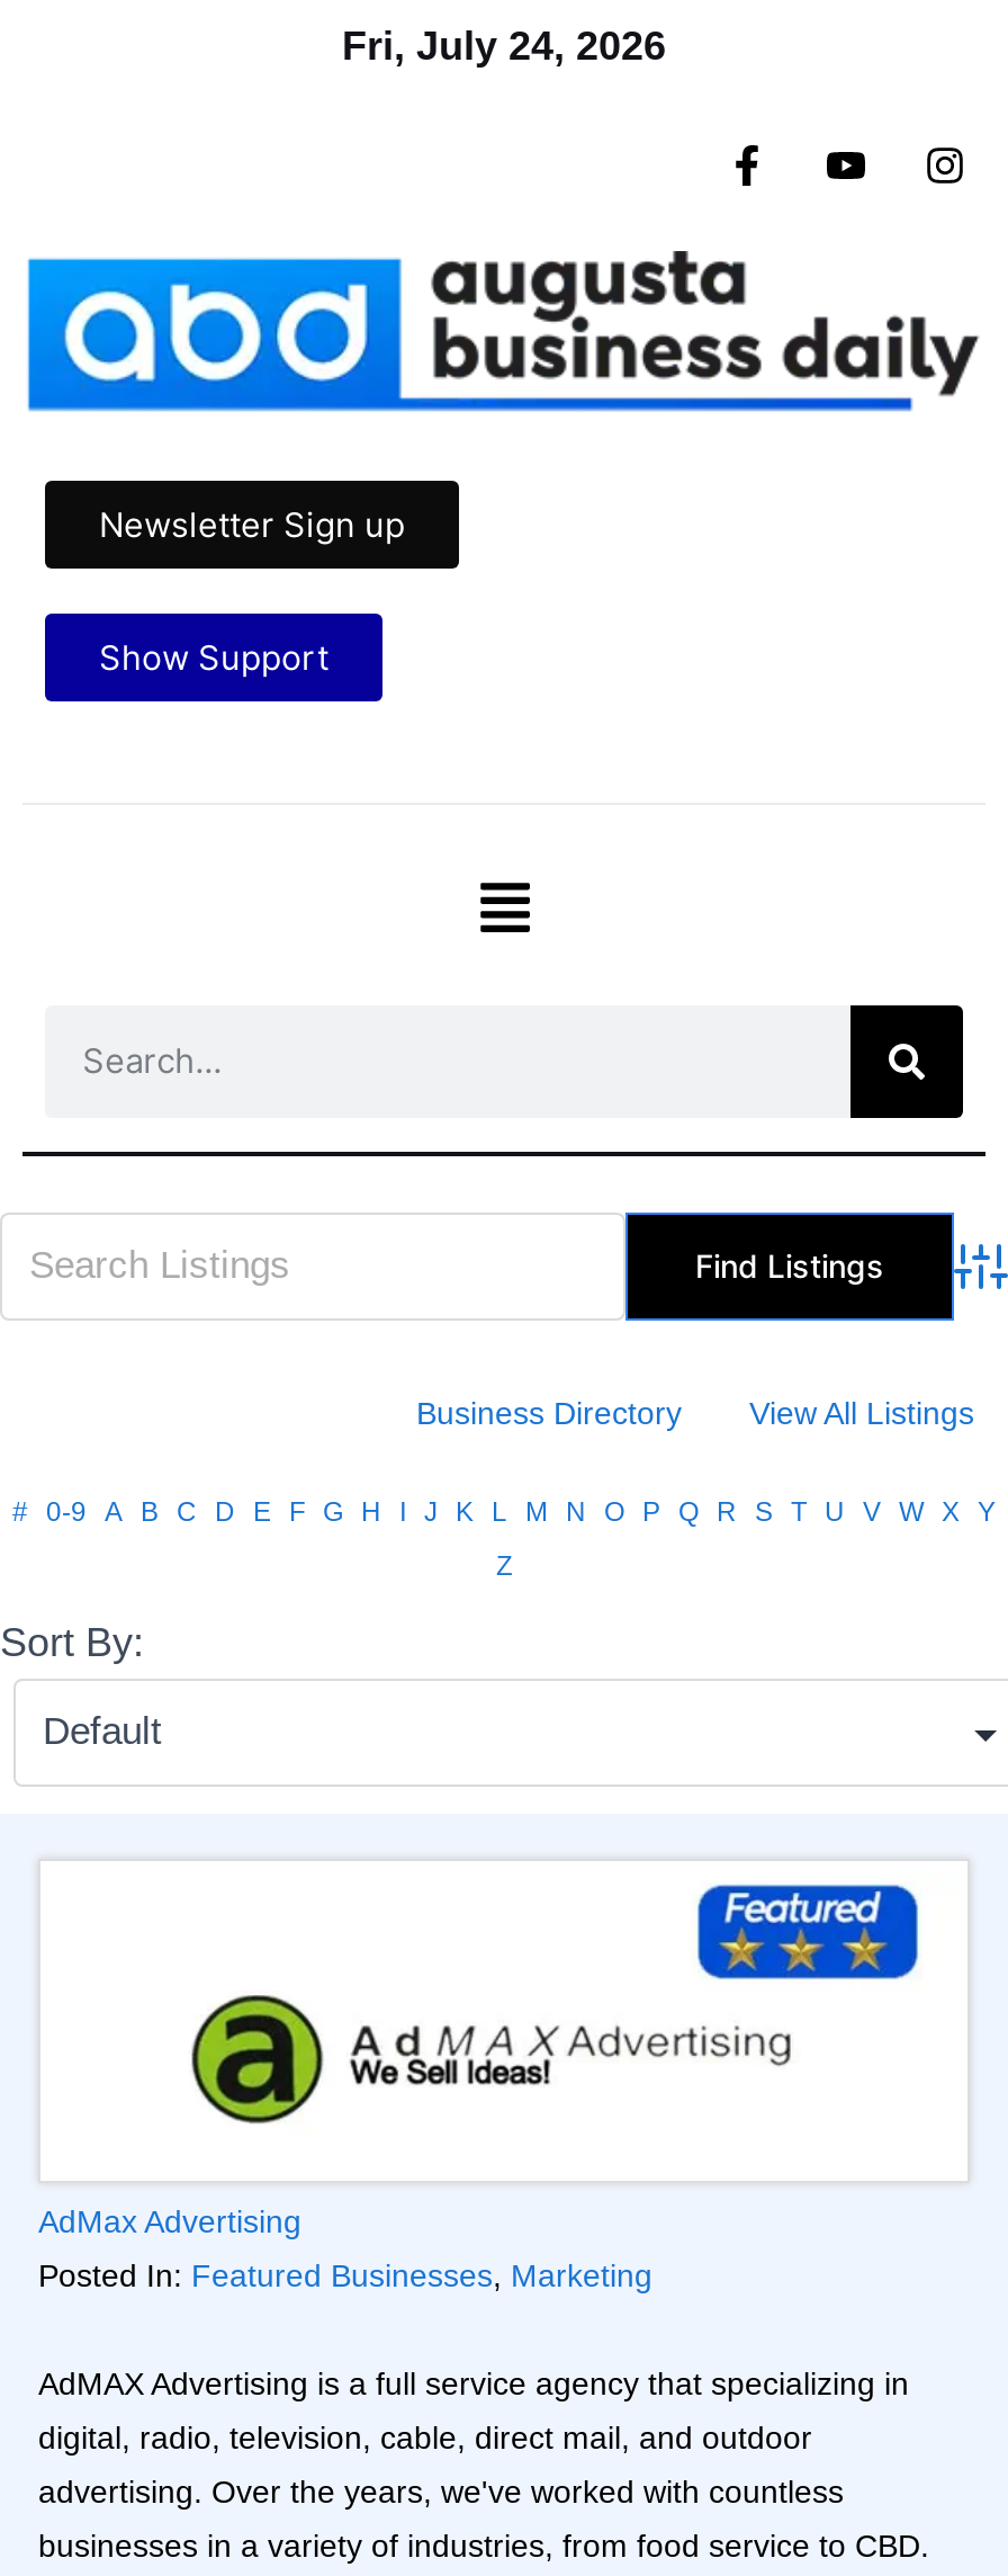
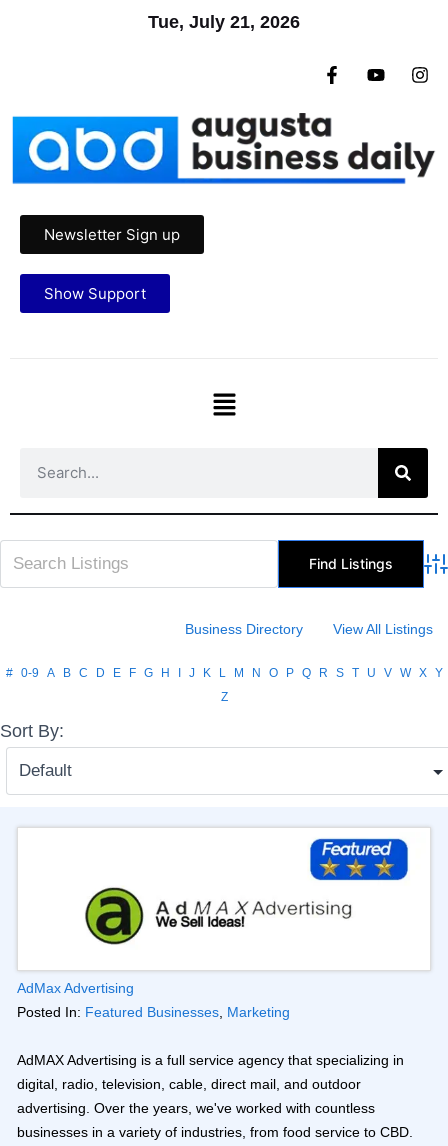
- Fri, July 24, 2026
+ Tue, July 21, 2026
